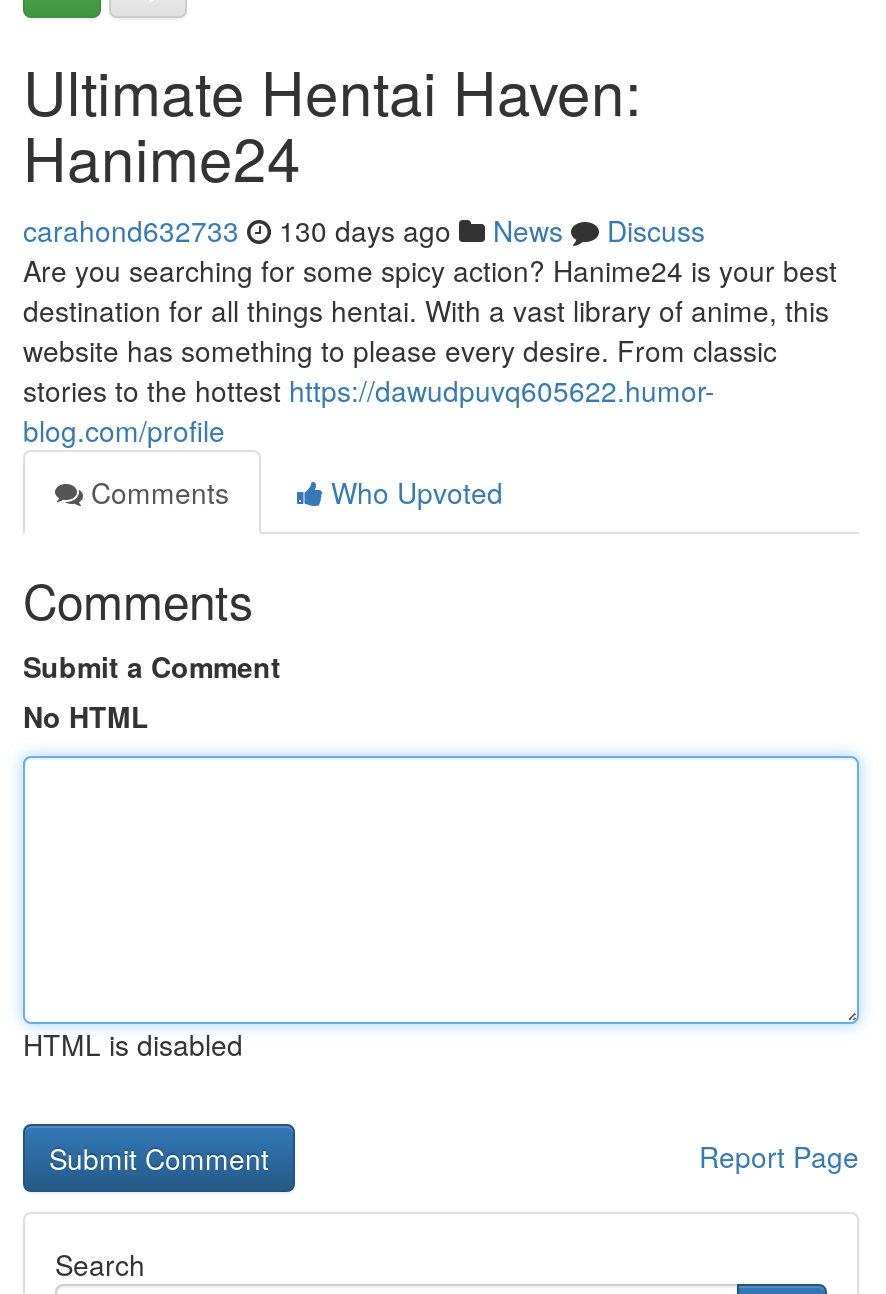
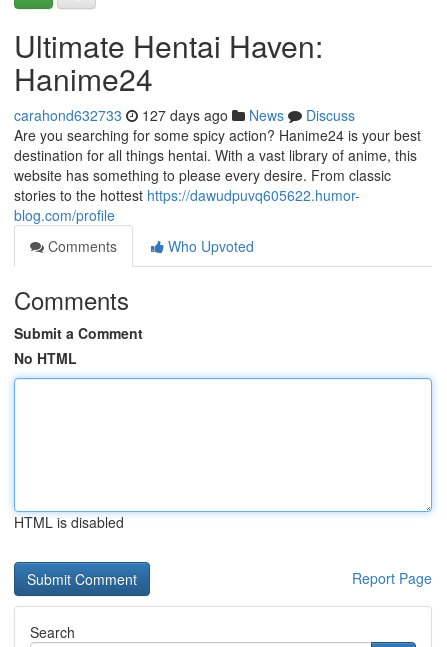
- carahond632733 130 days ago News Discuss
+ carahond632733 127 days ago News Discuss
